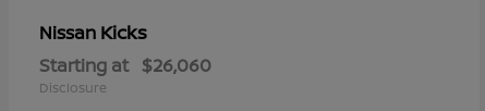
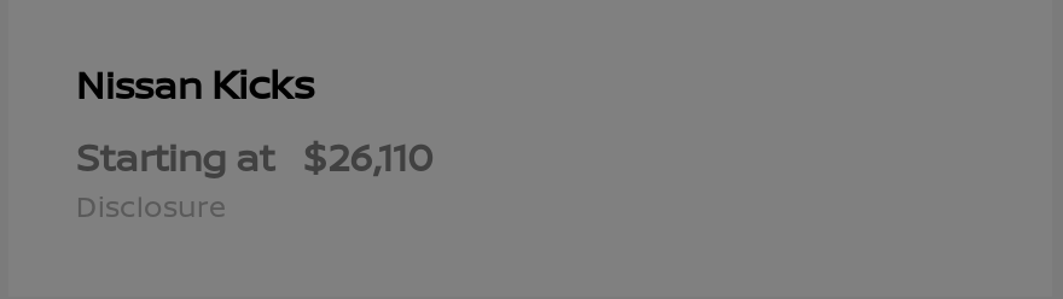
- Starting at $26,060
+ Starting at $26,110
